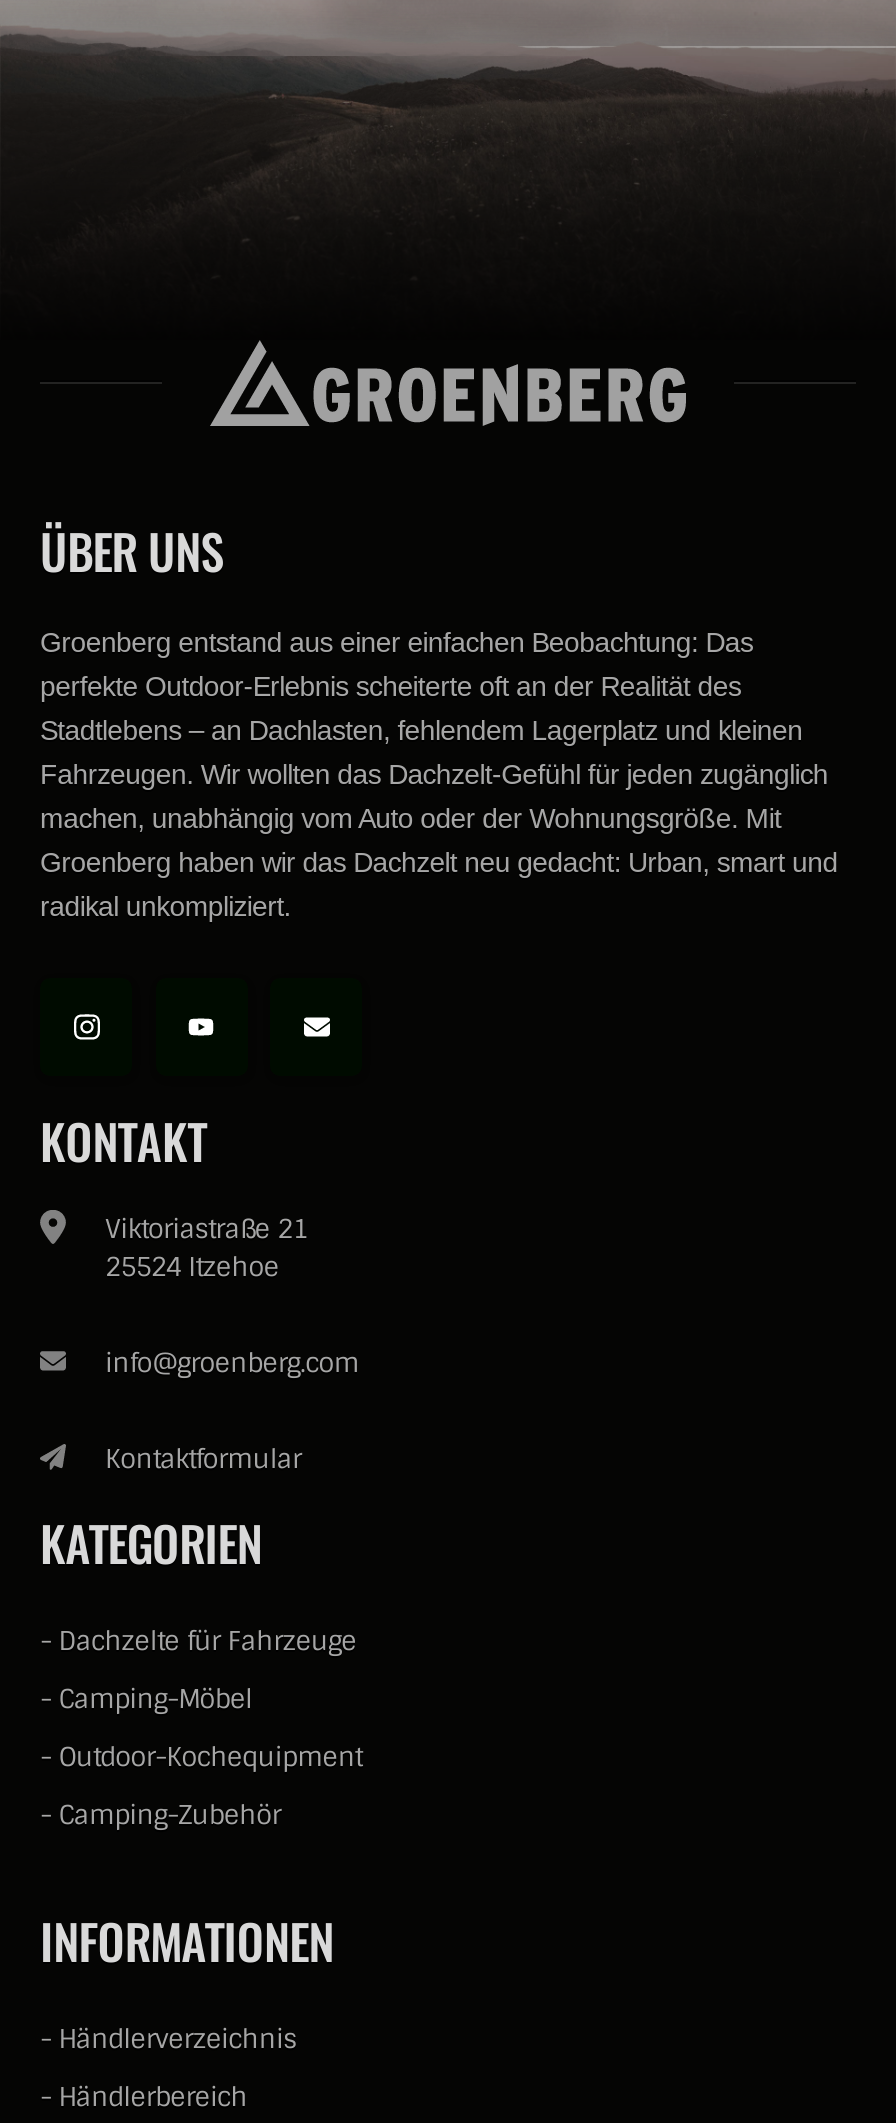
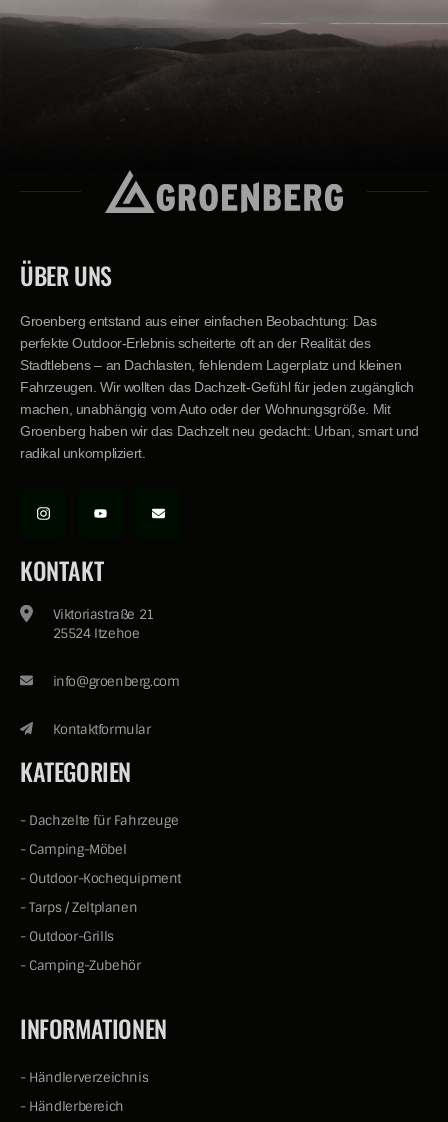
+ - Tarps / Zeltplanen
+ - Outdoor-Grills
